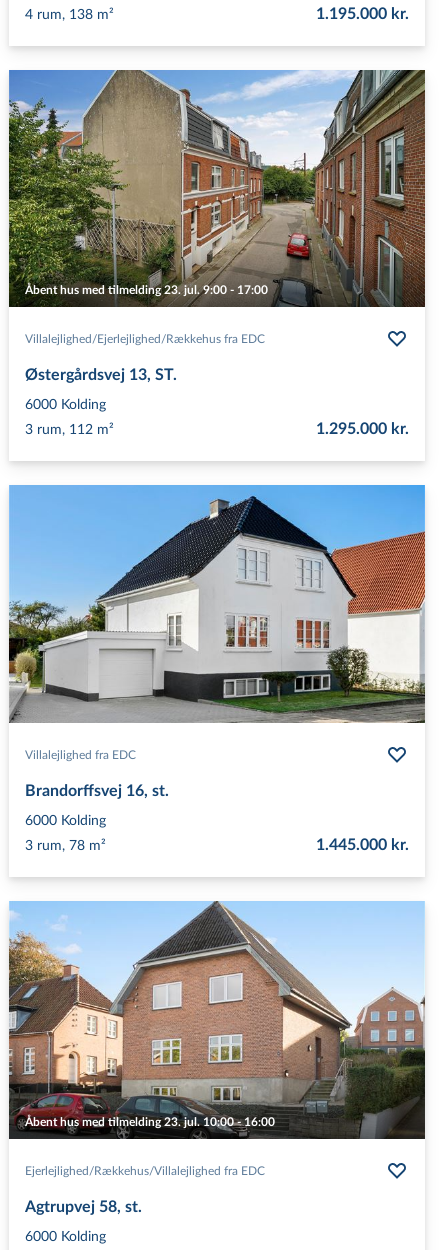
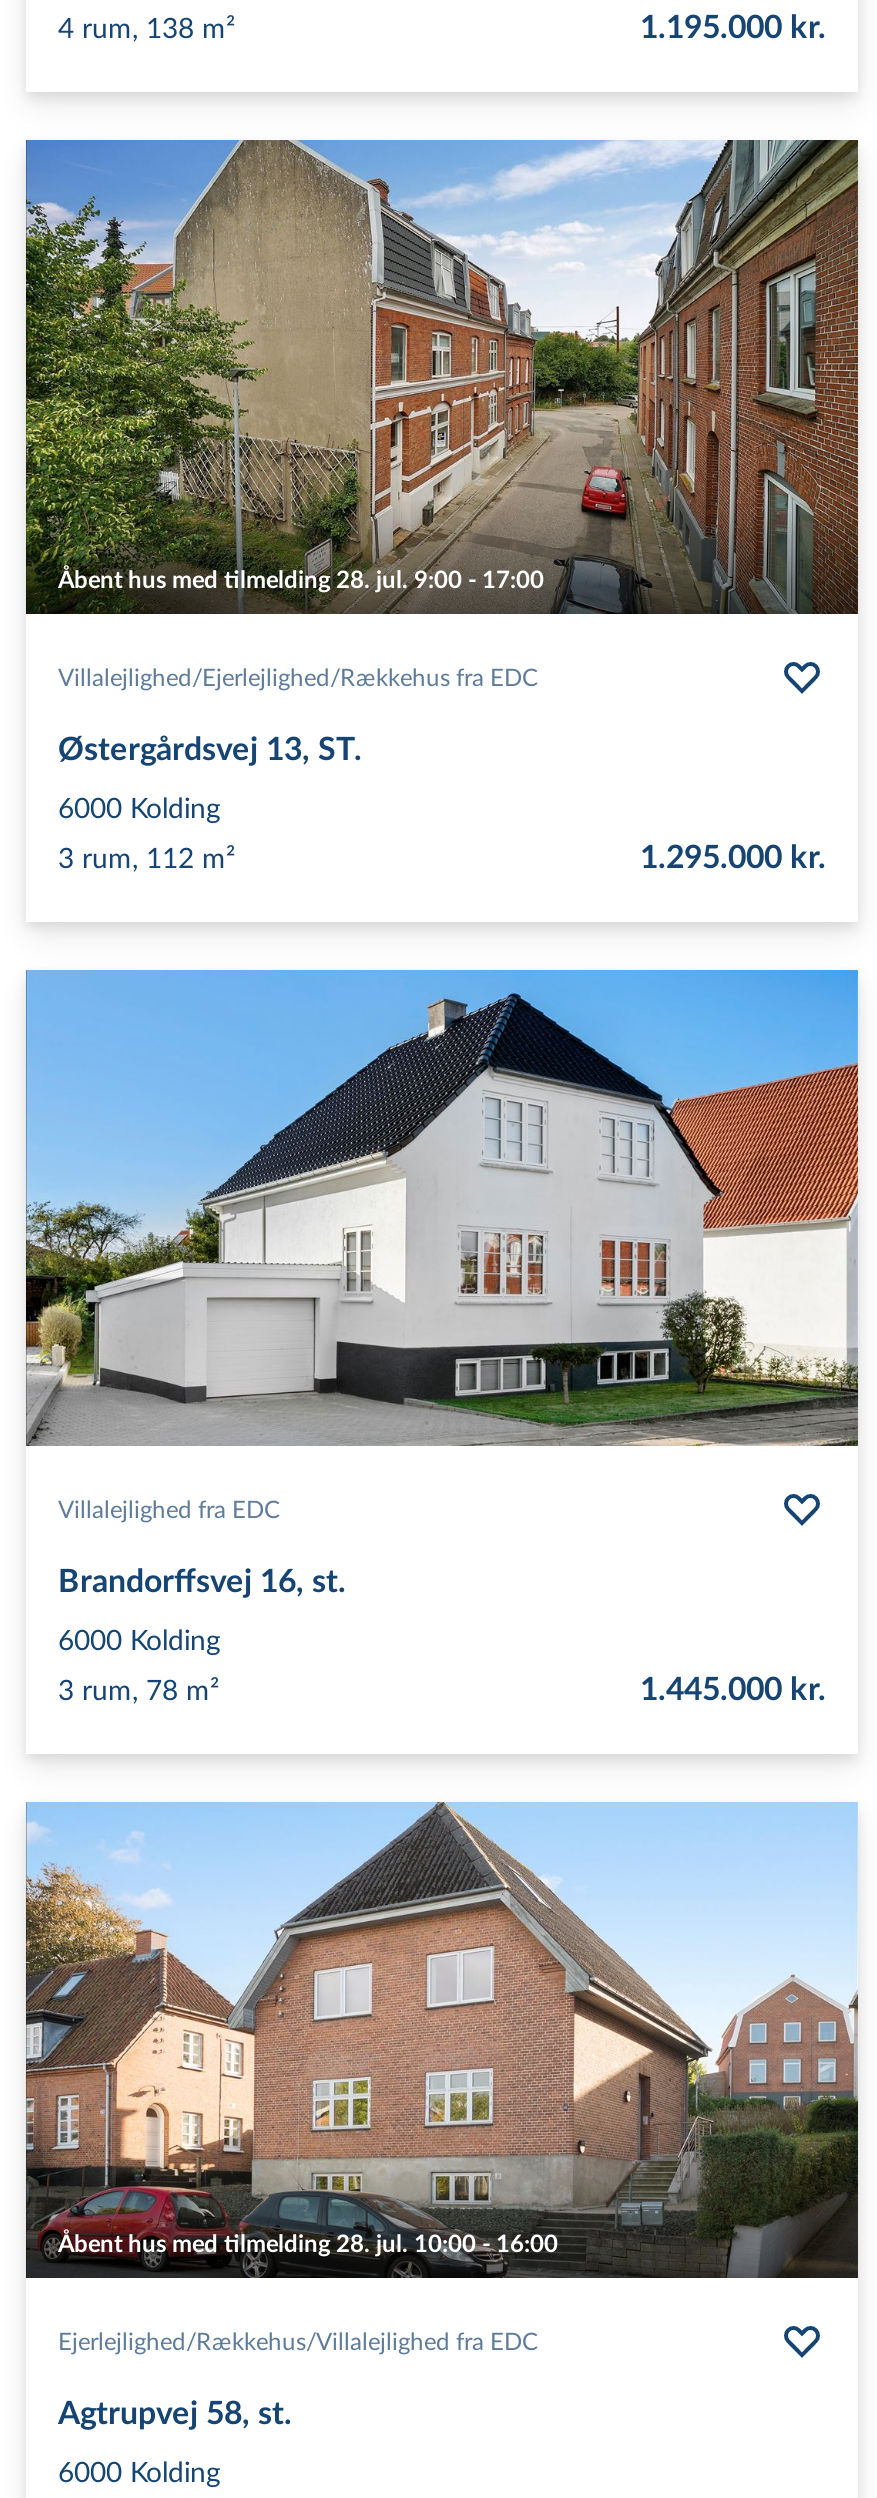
- Åbent hus med tilmelding 23. jul. 9:00 - 17:00
+ Åbent hus med tilmelding 28. jul. 9:00 - 17:00

- Åbent hus med tilmelding 23. jul. 10:00 - 16:00
+ Åbent hus med tilmelding 28. jul. 10:00 - 16:00
